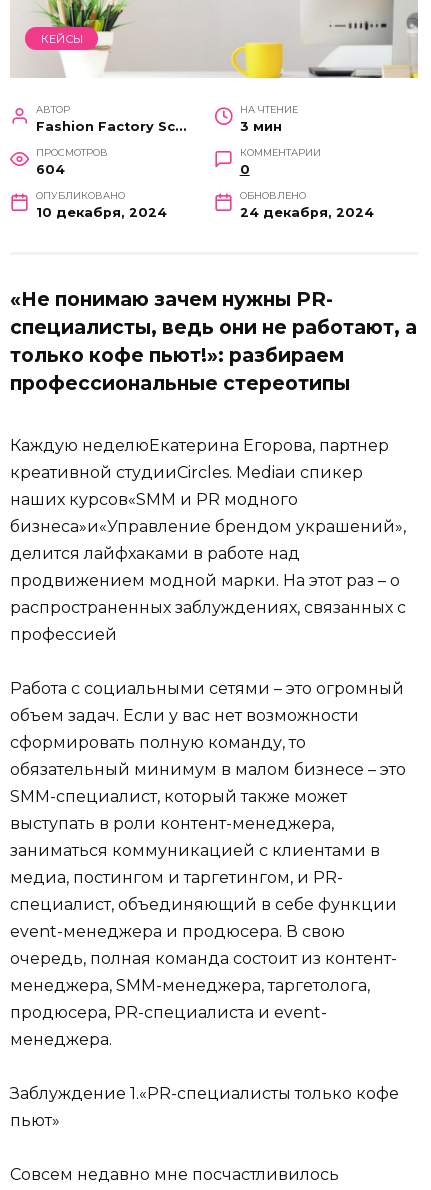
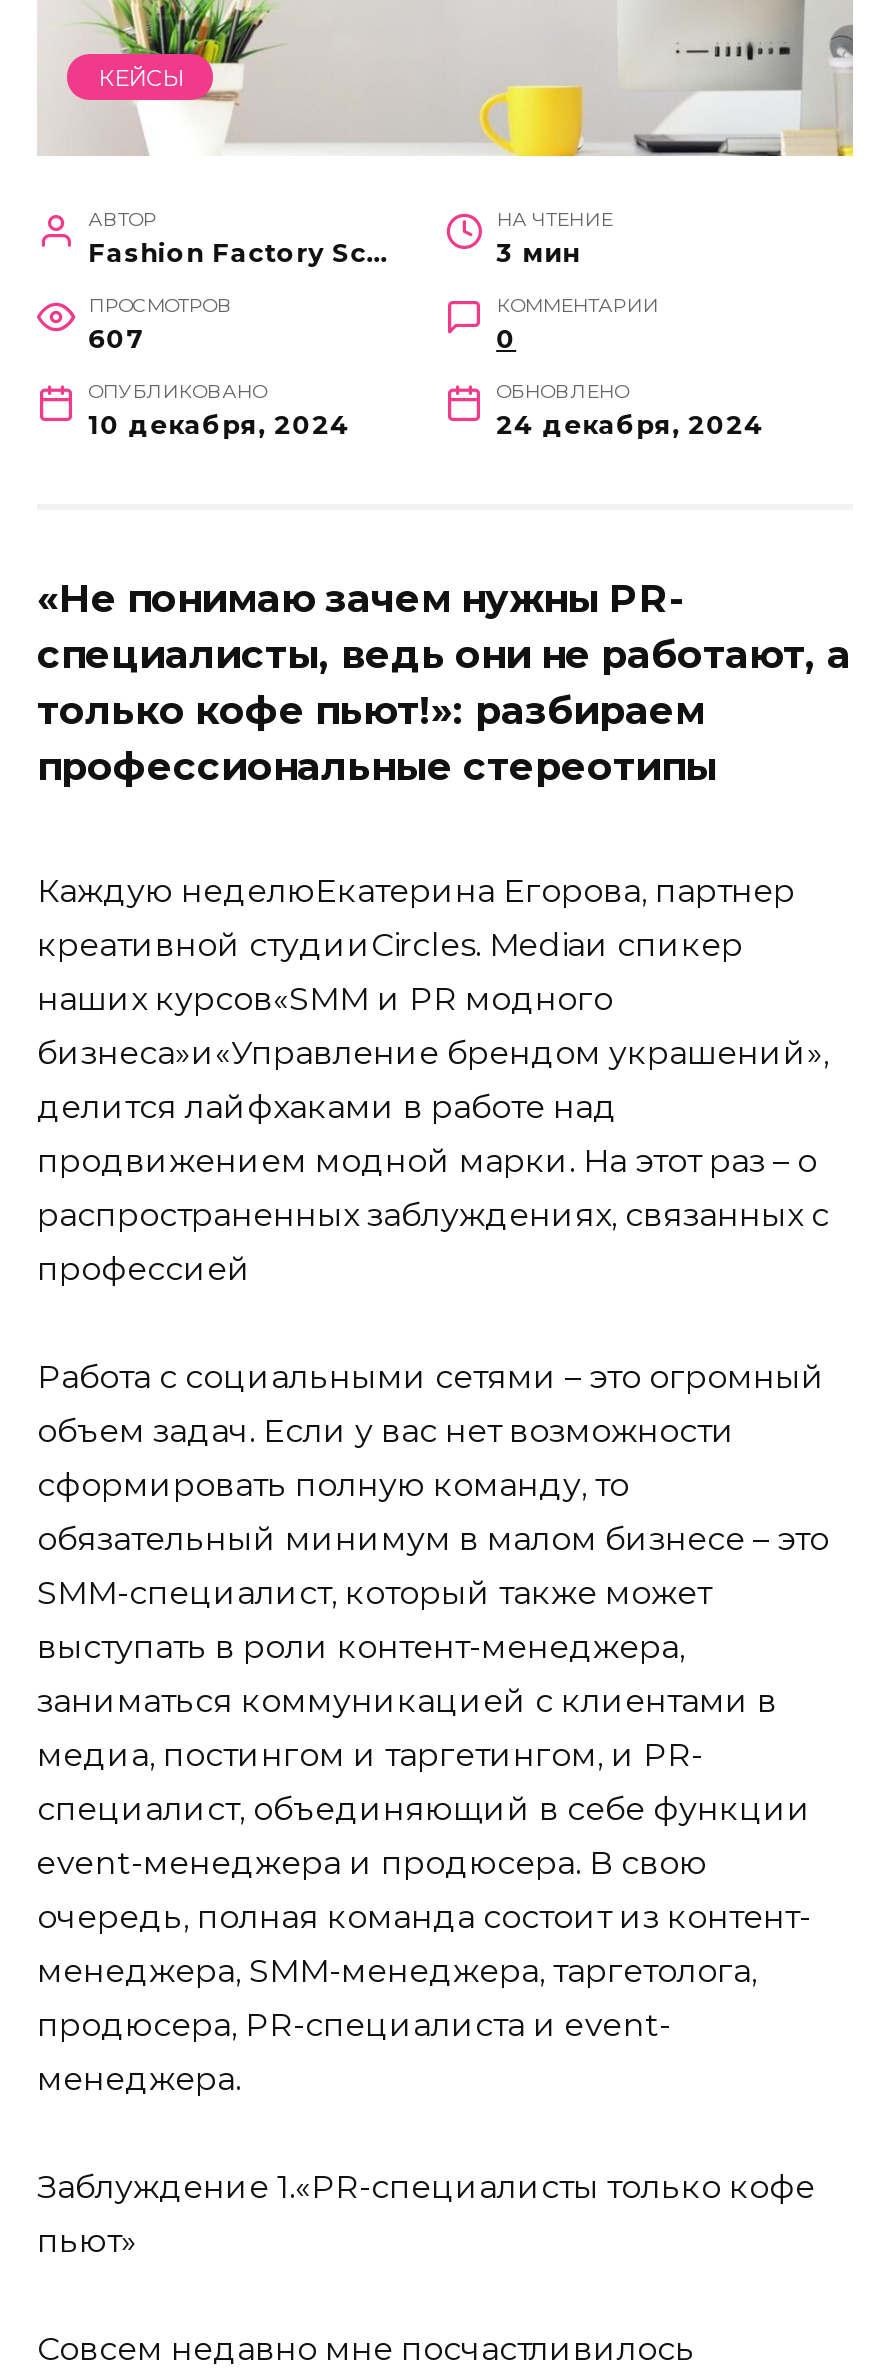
- 604
+ 607
